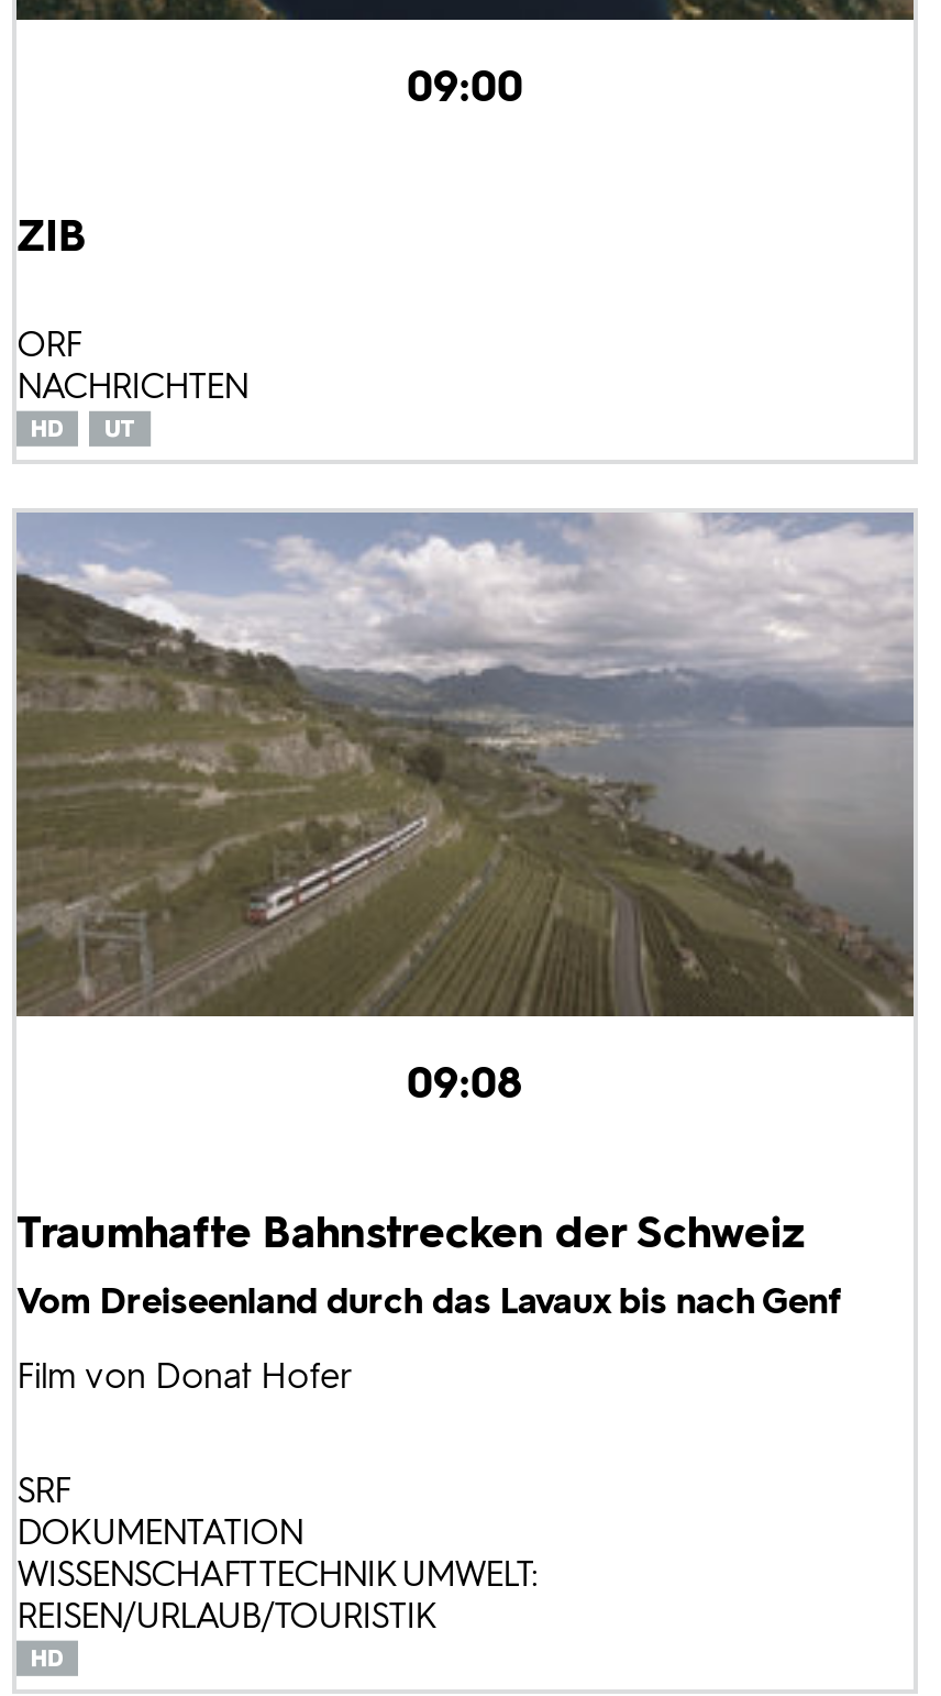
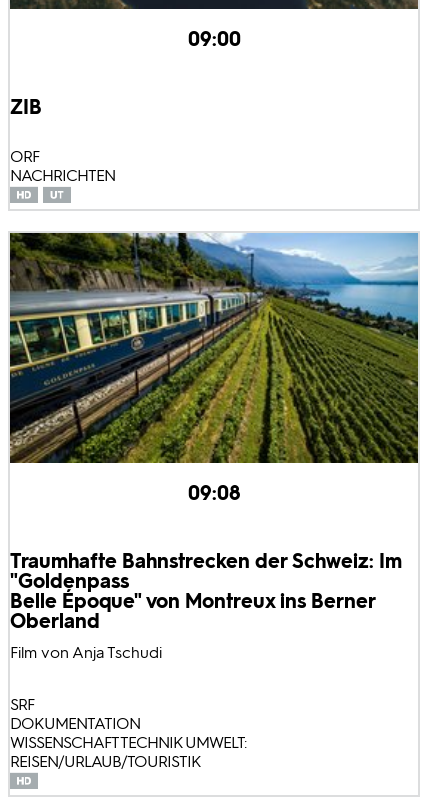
- [image]
+ [image]

- Traumhafte Bahnstrecken der Schweiz
- Vom Dreiseenland durch das Lavaux bis nach Genf
- Film von Donat Hofer
+ Traumhafte Bahnstrecken der Schweiz: Im
+ "Goldenpass
+ Belle Époque" von Montreux ins Berner
+ Oberland
+ Film von Anja Tschudi
